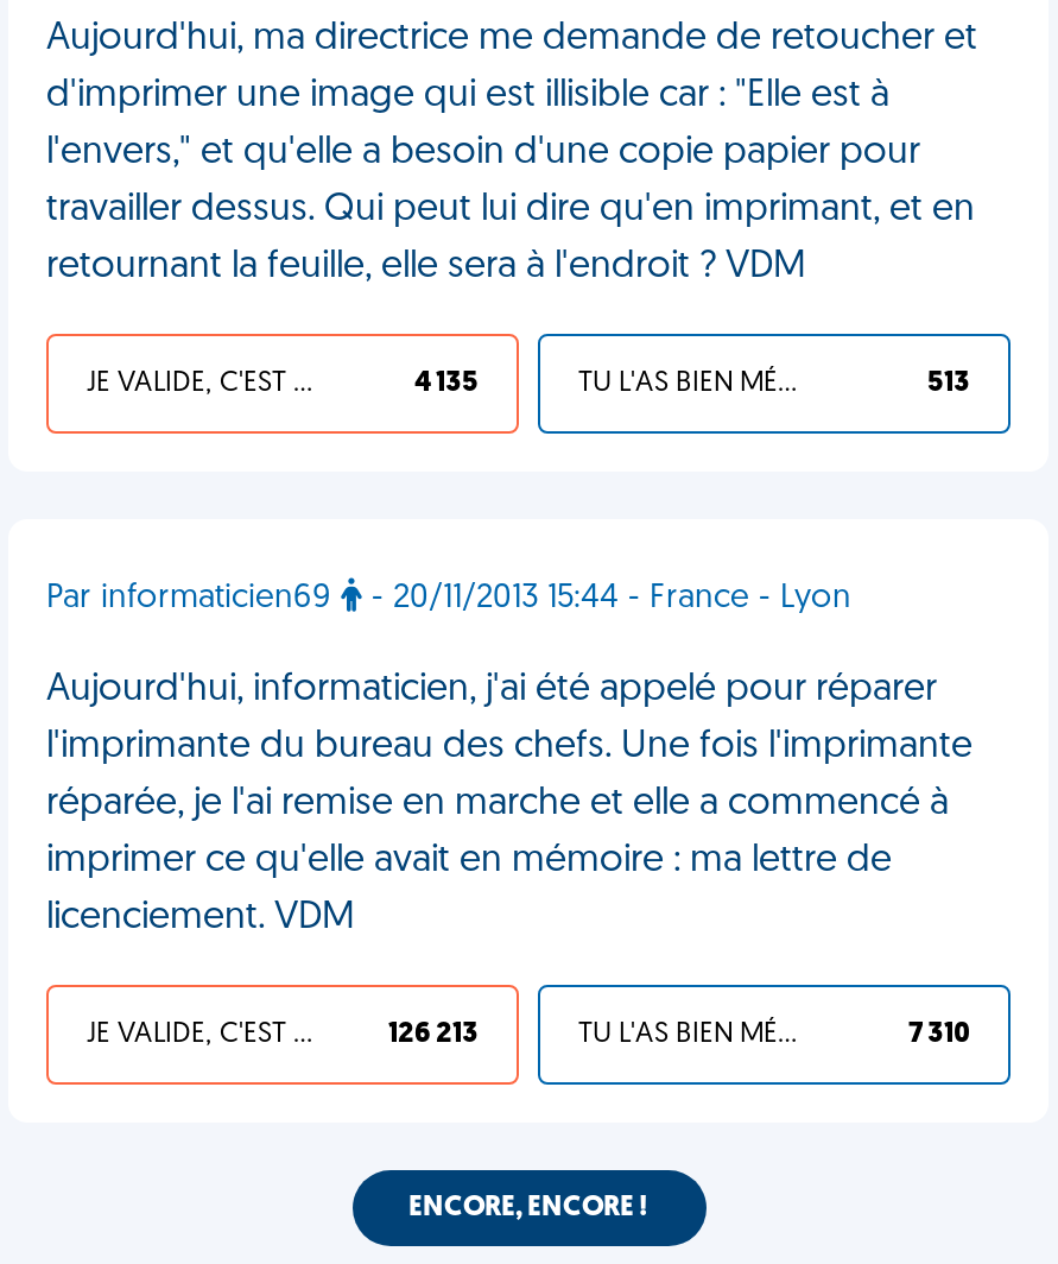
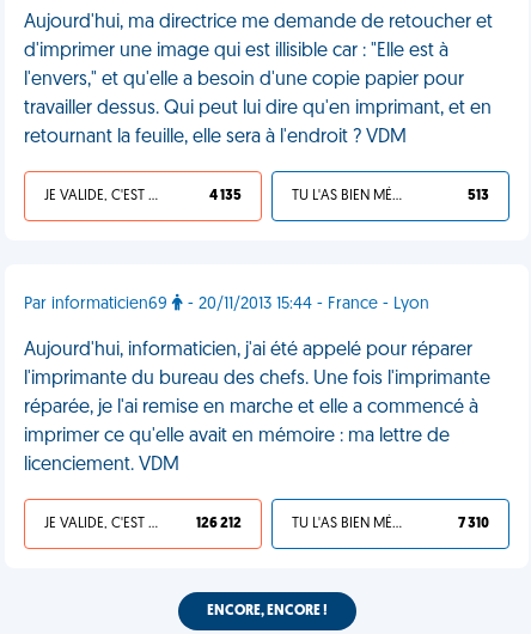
- 126 213
+ 126 212
